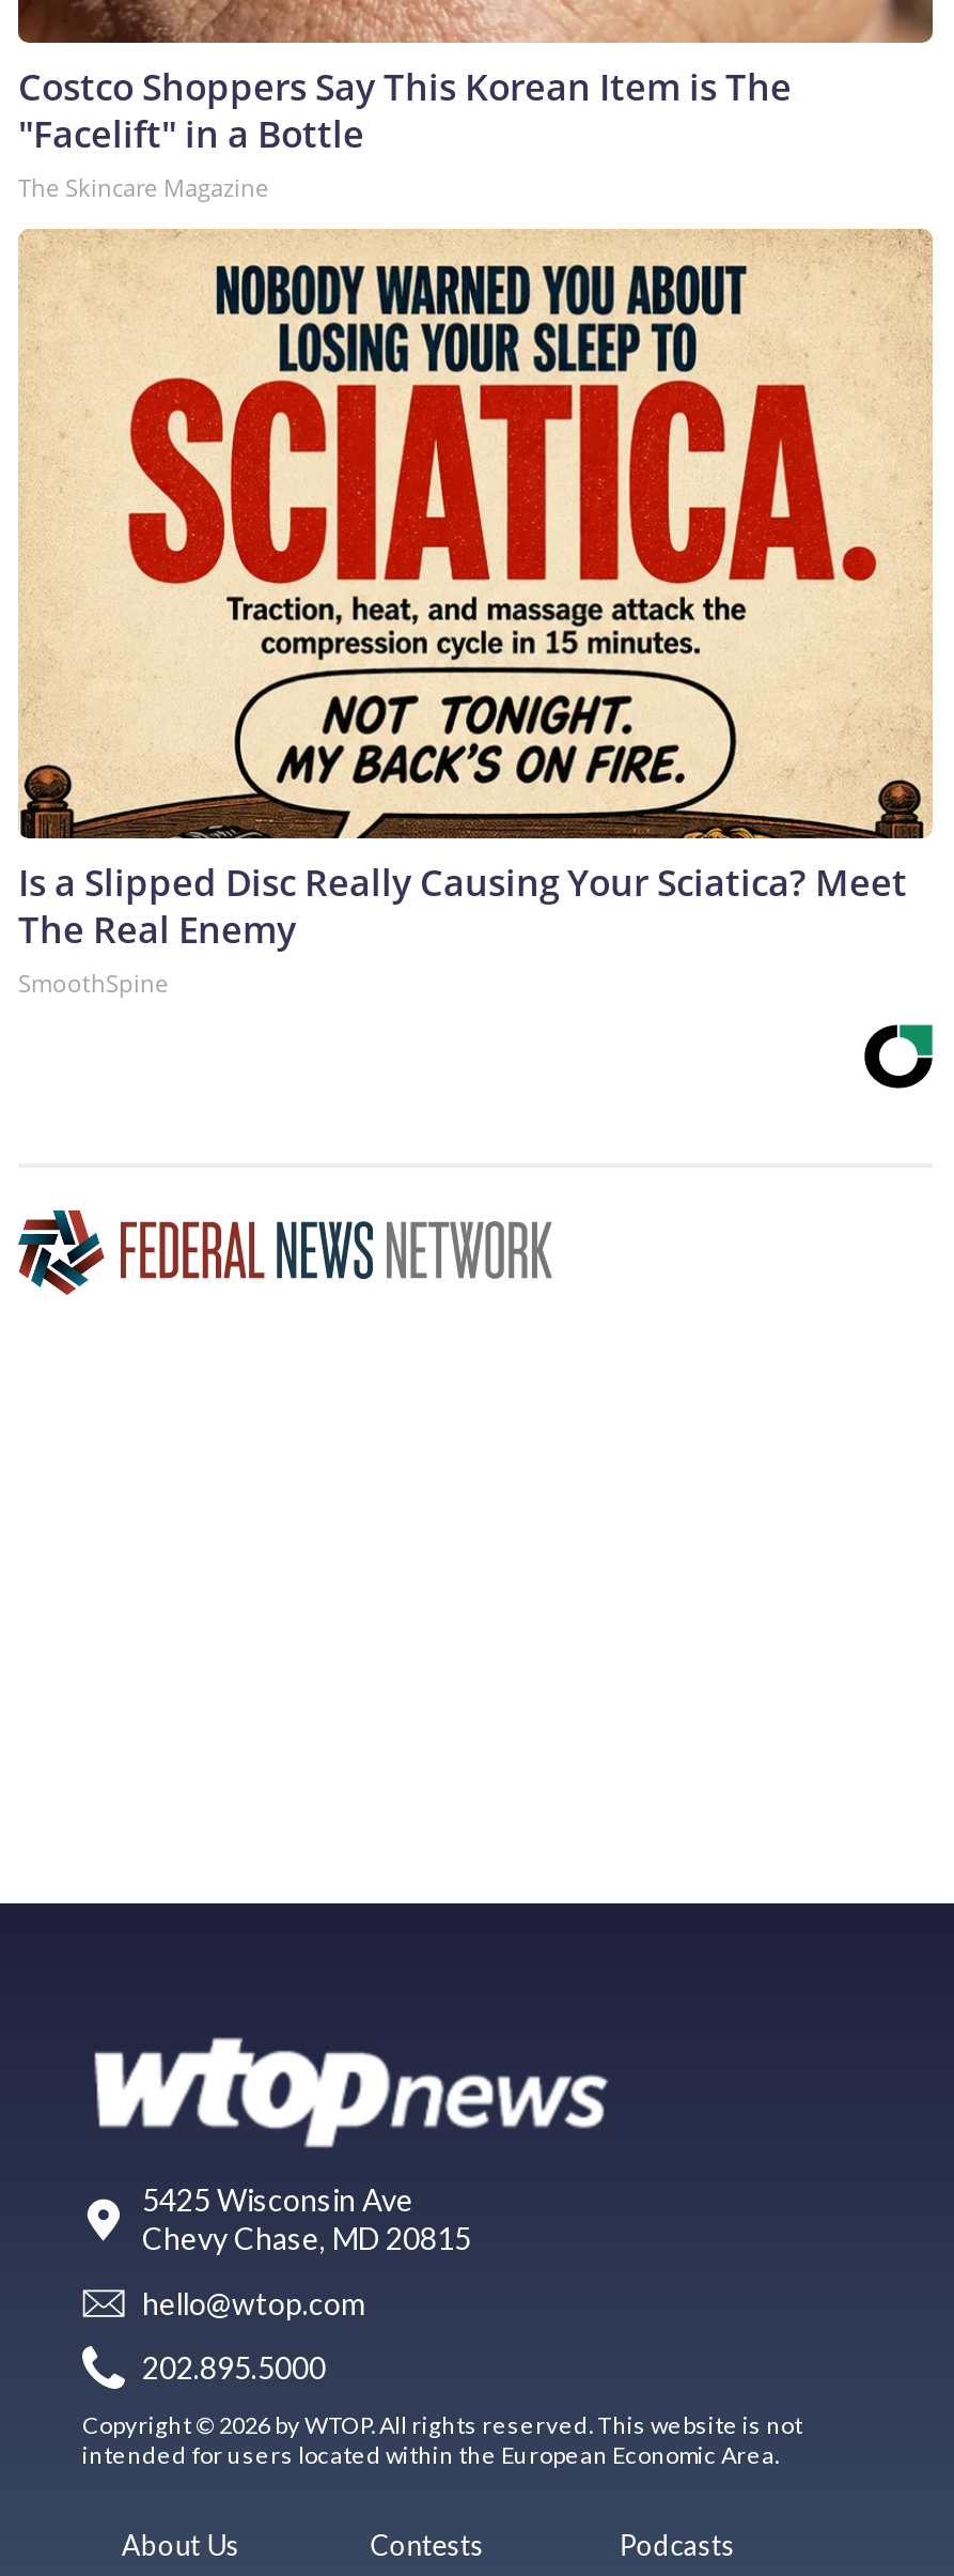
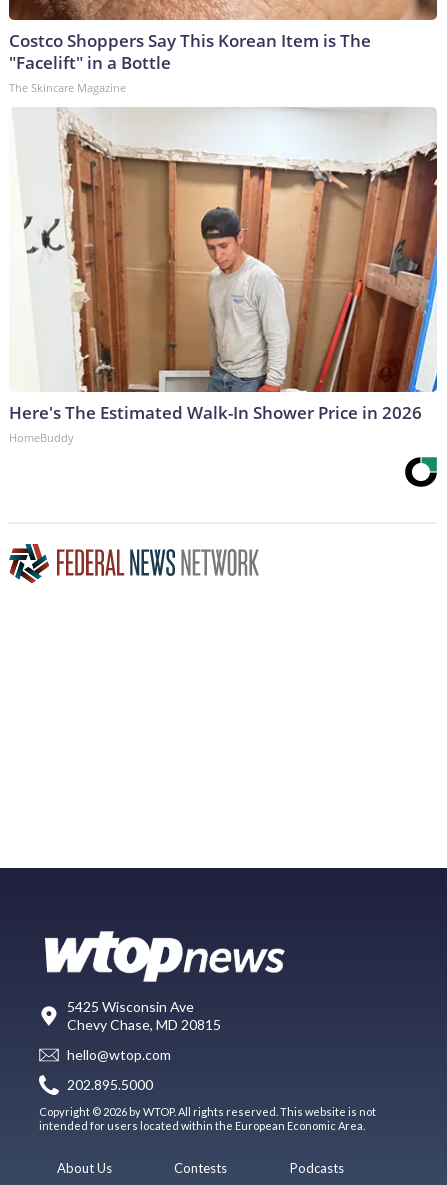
- [image]
- Is a Slipped Disc Really Causing Your Sciatica? Meet
- The Real Enemy
- SmoothSpine
+ [image]
+ Here's The Estimated Walk-In Shower Price in 2026
+ HomeBuddy
